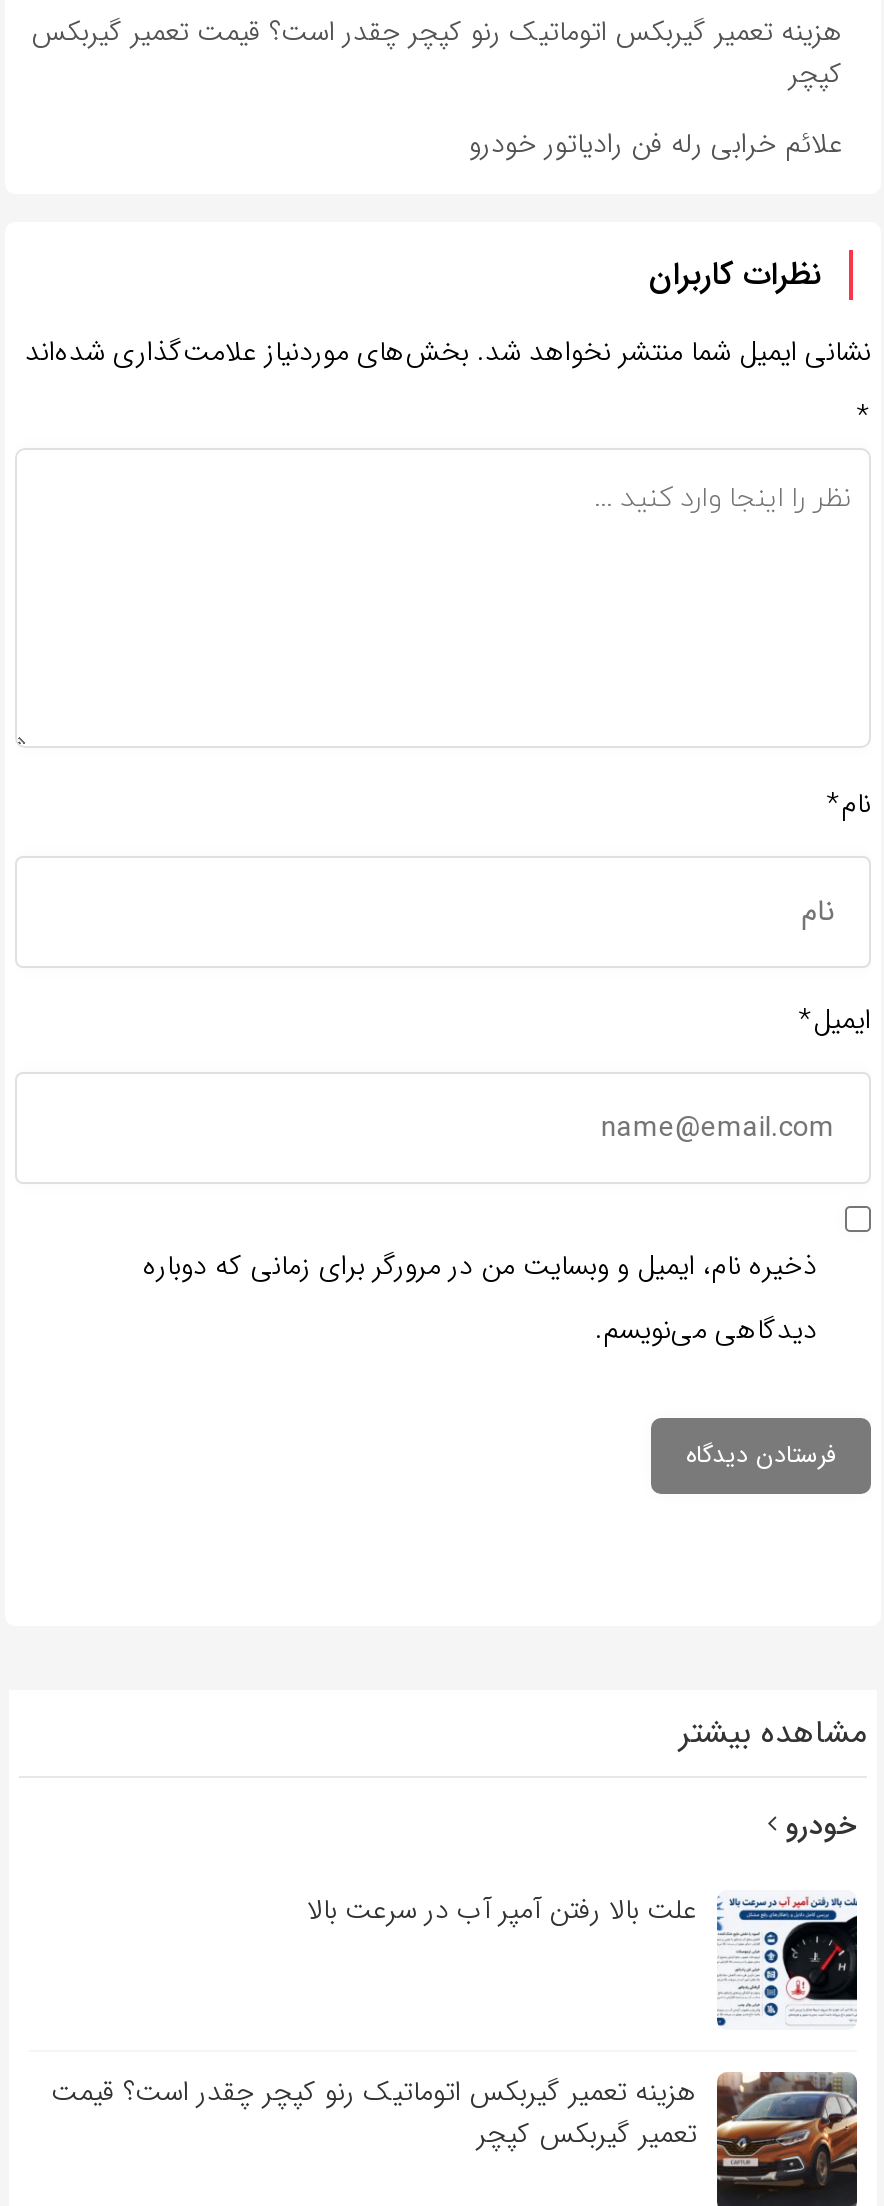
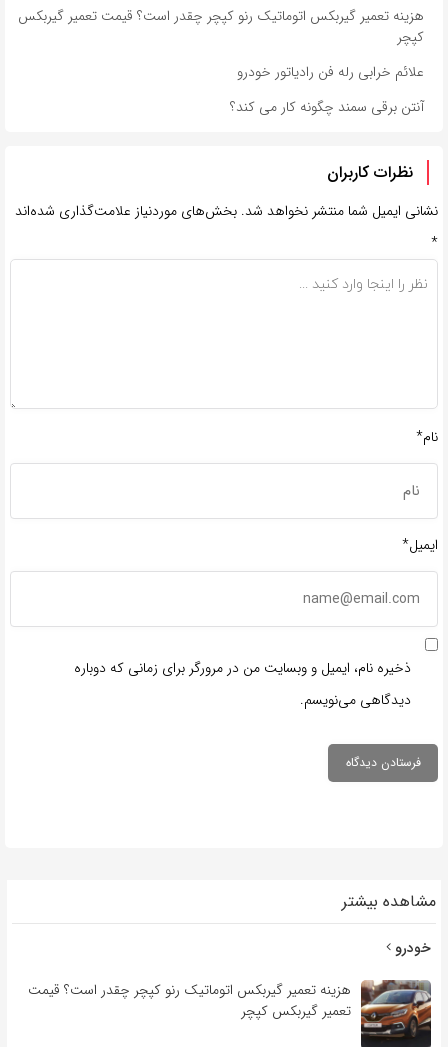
+ آنتن برقی سمند چگونه کار می کند؟

moved down: نظرات کاربران | نشانی ایمیل شما منتشر نخواهد شد. بخش‌های موردنیاز علامت‌گذاری شده‌اند | نام* | ایمیل* | ذخیره نام، ایمیل و وبسایت من در مرورگر برای زمانی که دوباره | دیدگاهی می‌نویسم. | مشاهده بیشتر | خودرو

- [image]
- علت بالا رفتن آمپر آب در سرعت بالا
